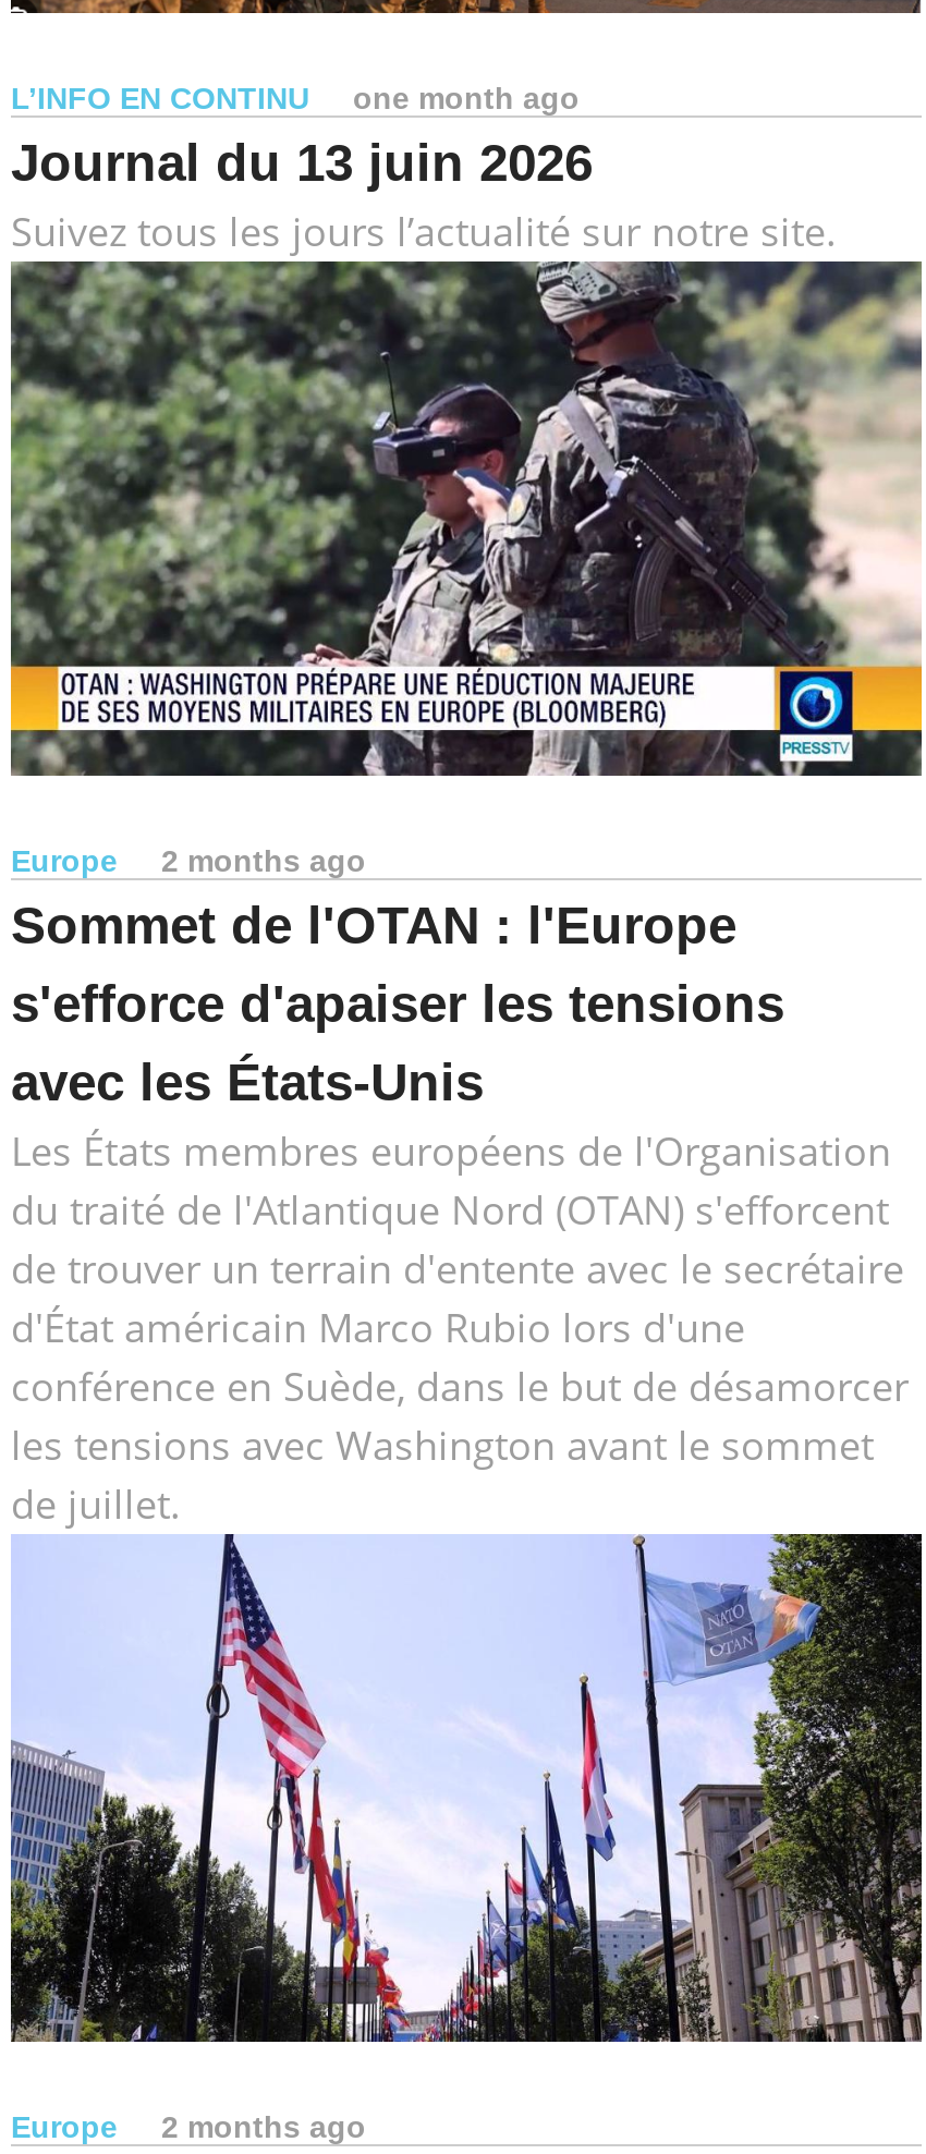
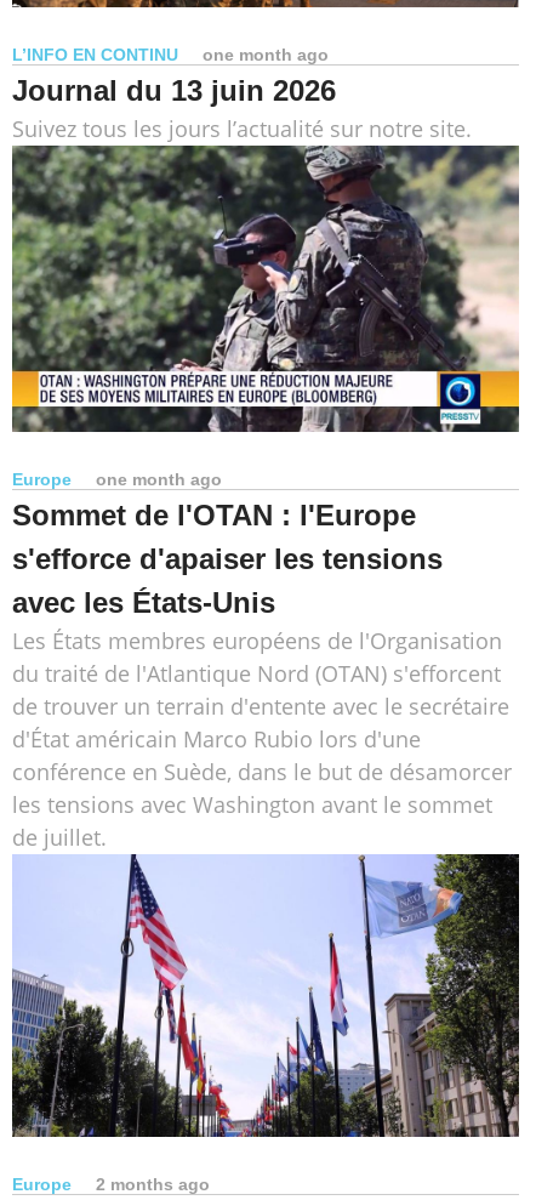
- 2 months ago
+ one month ago
